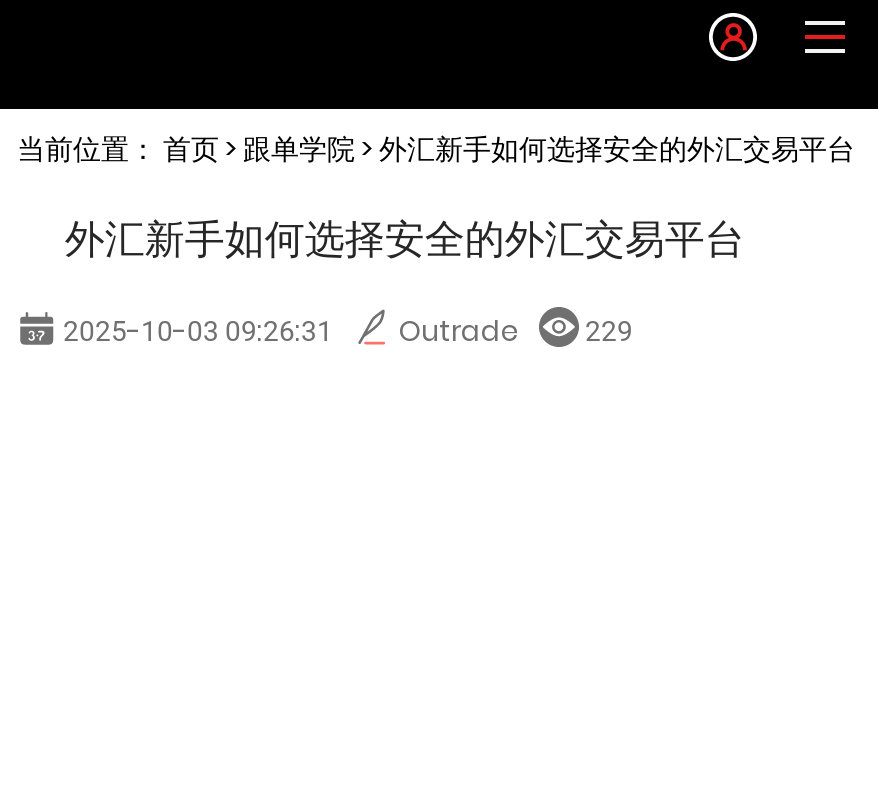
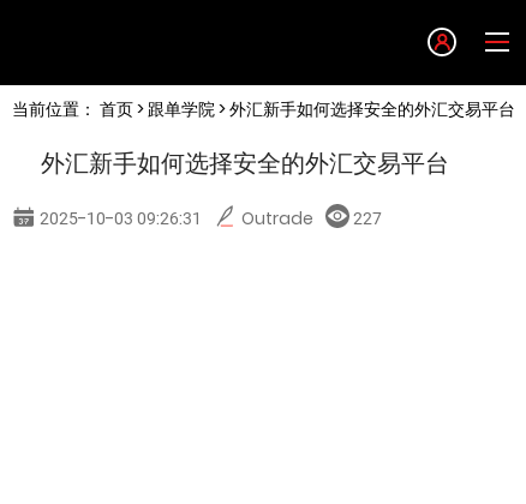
- 2025-10-03 09:26:31 Outrade 229
+ 2025-10-03 09:26:31 Outrade 227
